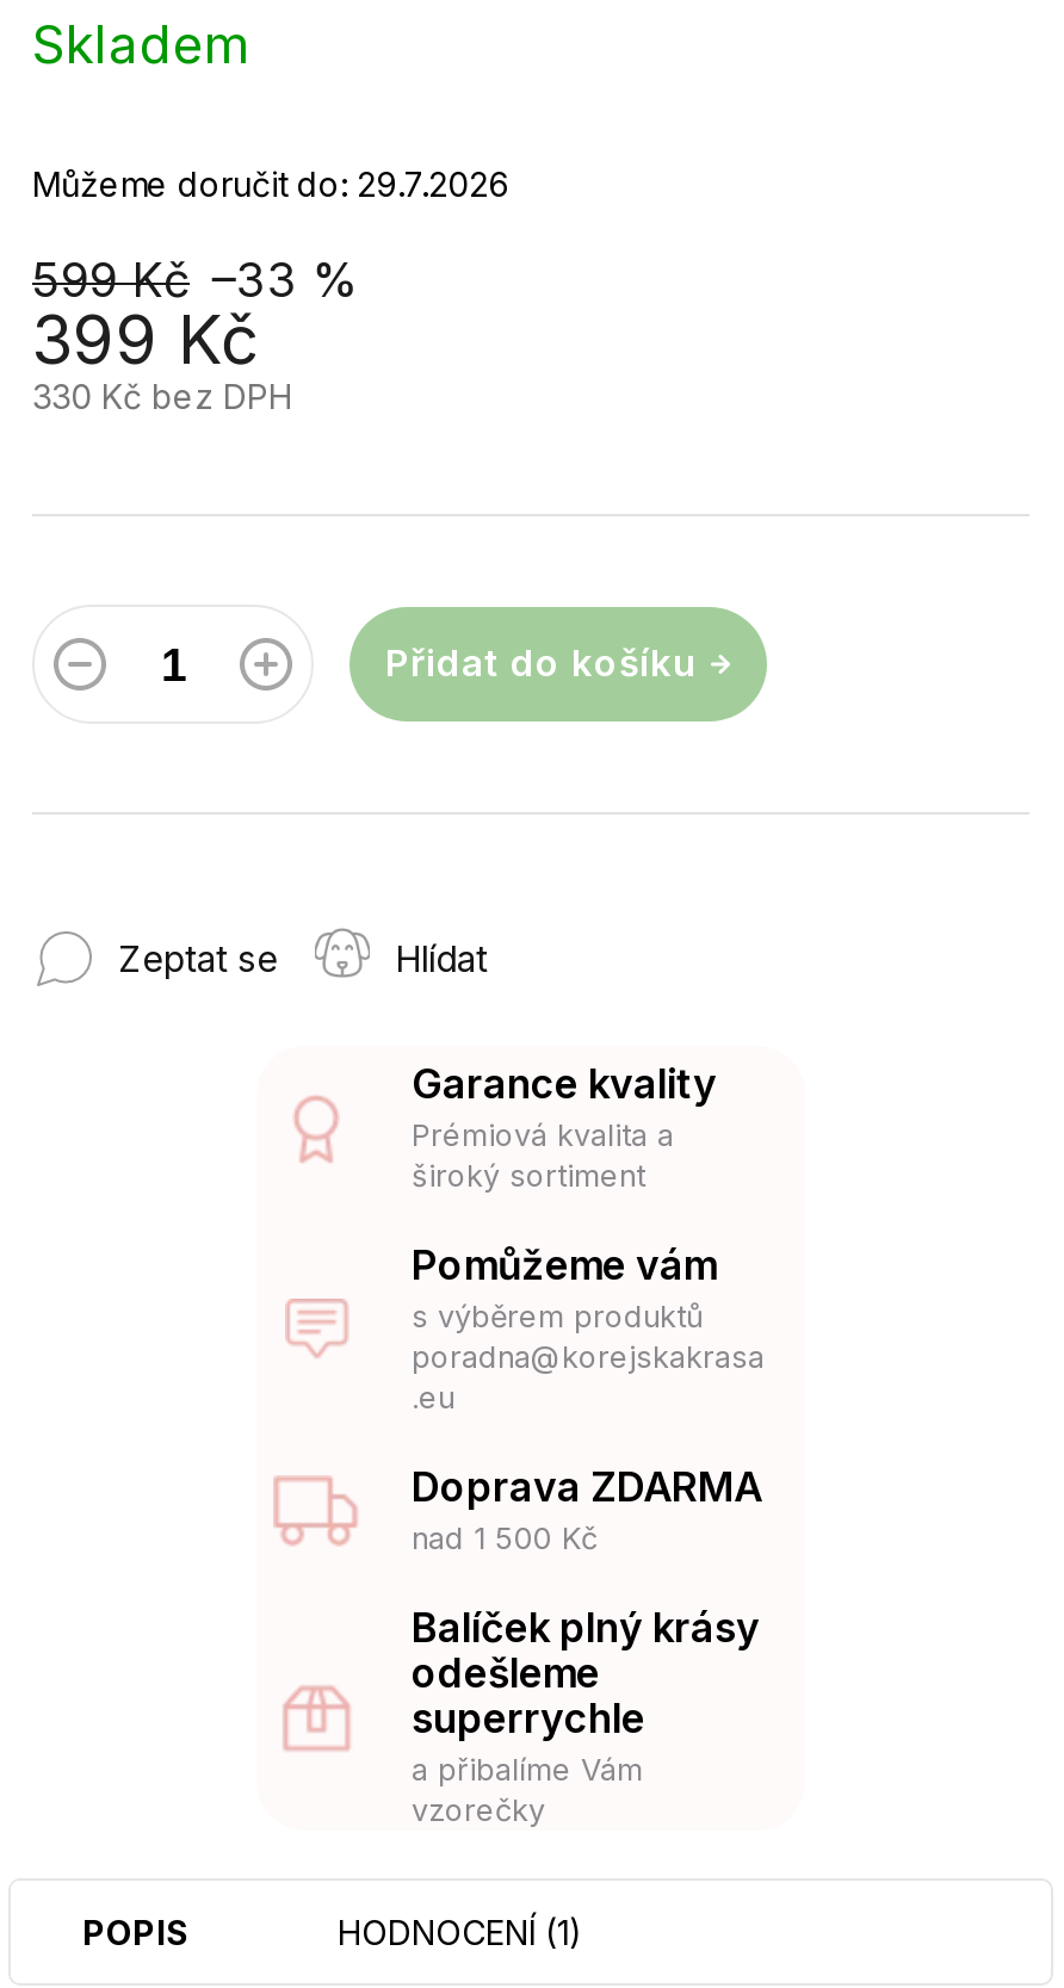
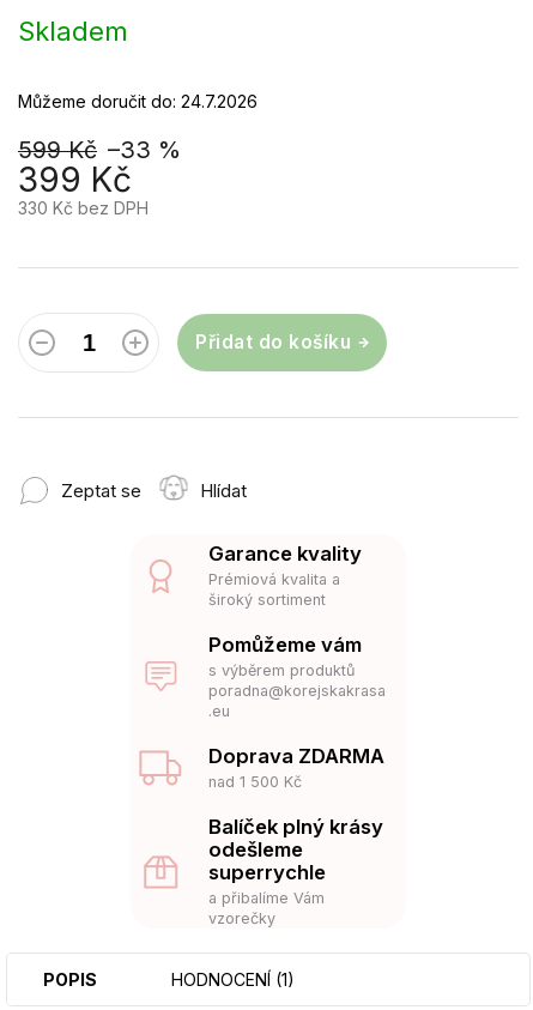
- Můžeme doručit do: 29.7.2026
+ Můžeme doručit do: 24.7.2026
